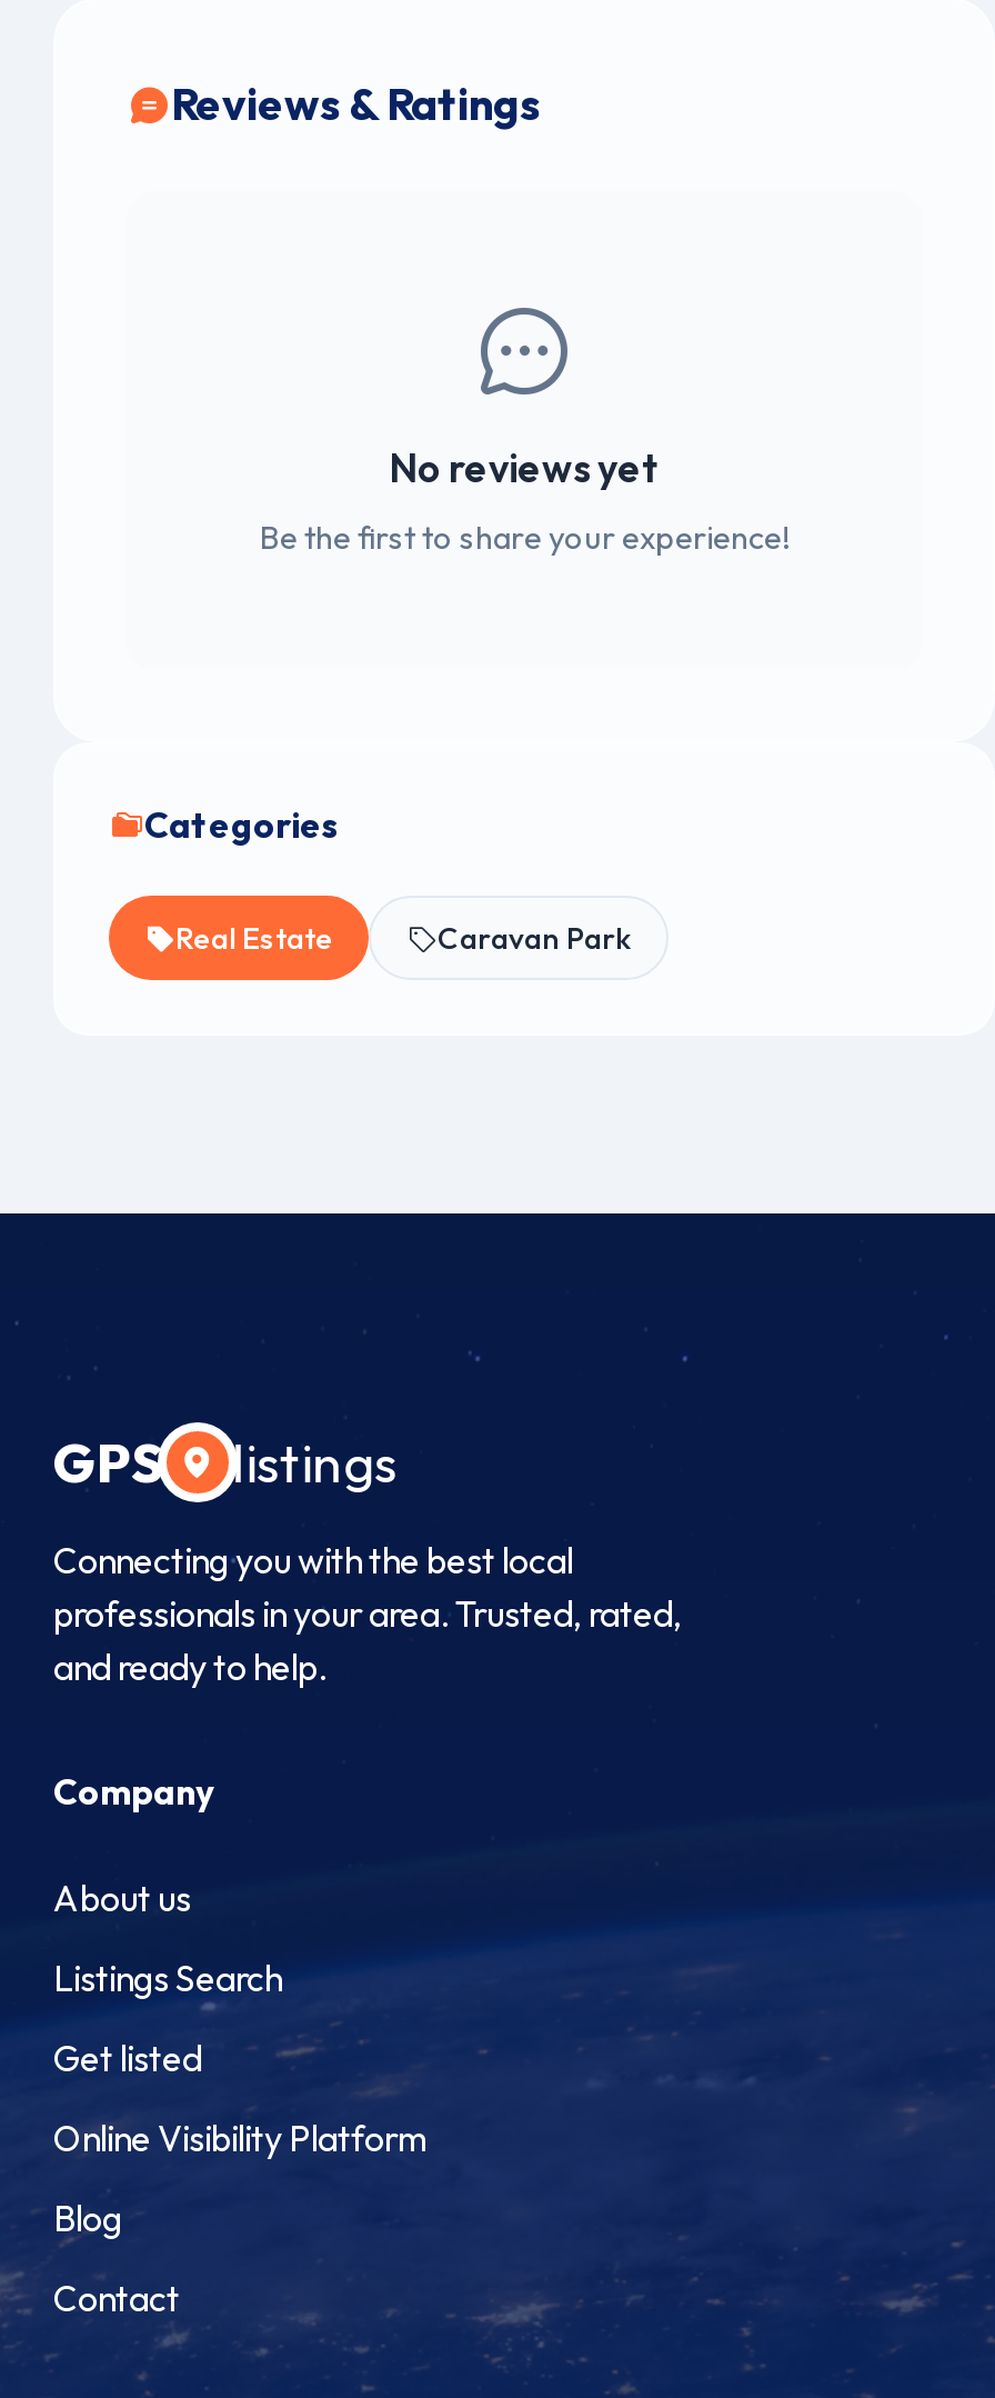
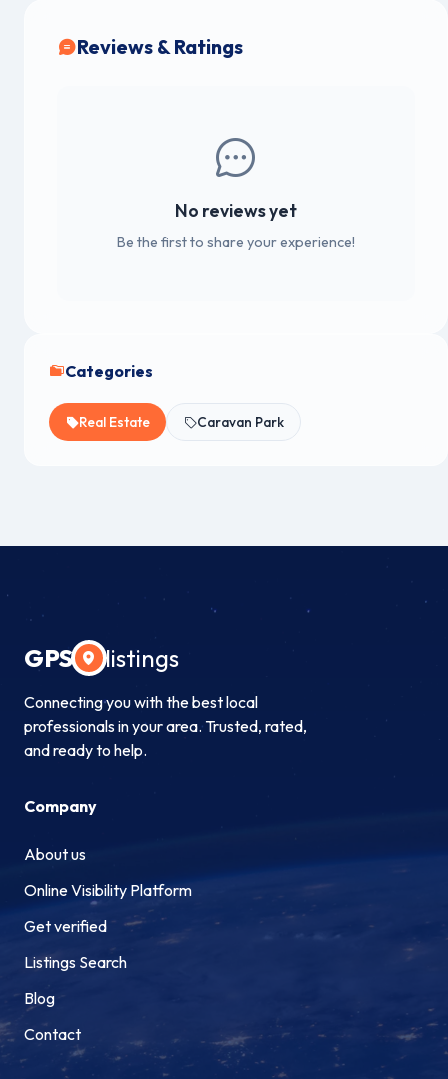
moved down: Listings Search

- Get listed

moved up: Online Visibility Platform

+ Get verified
